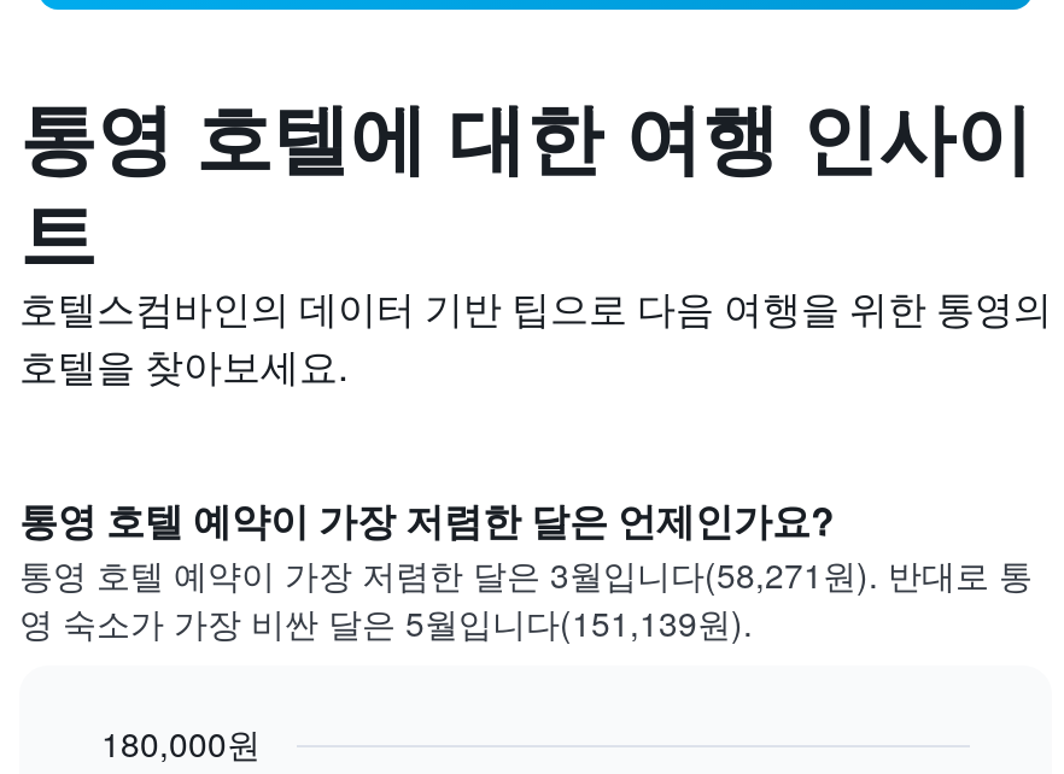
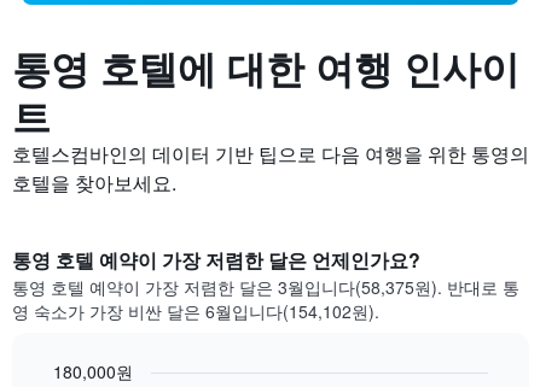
- 통영 호텔 예약이 가장 저렴한 달은 3월입니다(58,271원). 반대로 통
+ 통영 호텔 예약이 가장 저렴한 달은 3월입니다(58,375원). 반대로 통

- 영 숙소가 가장 비싼 달은 5월입니다(151,139원).
+ 영 숙소가 가장 비싼 달은 6월입니다(154,102원).
